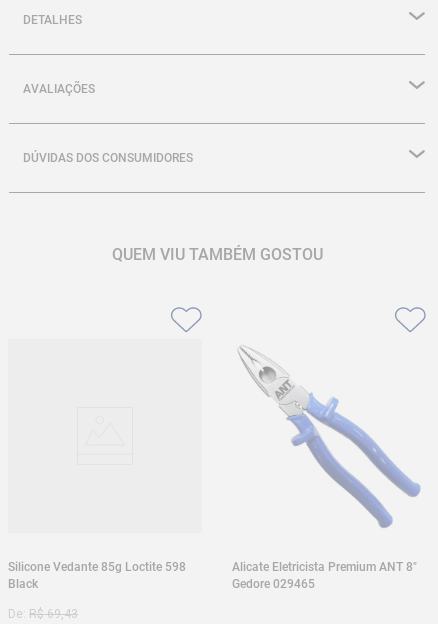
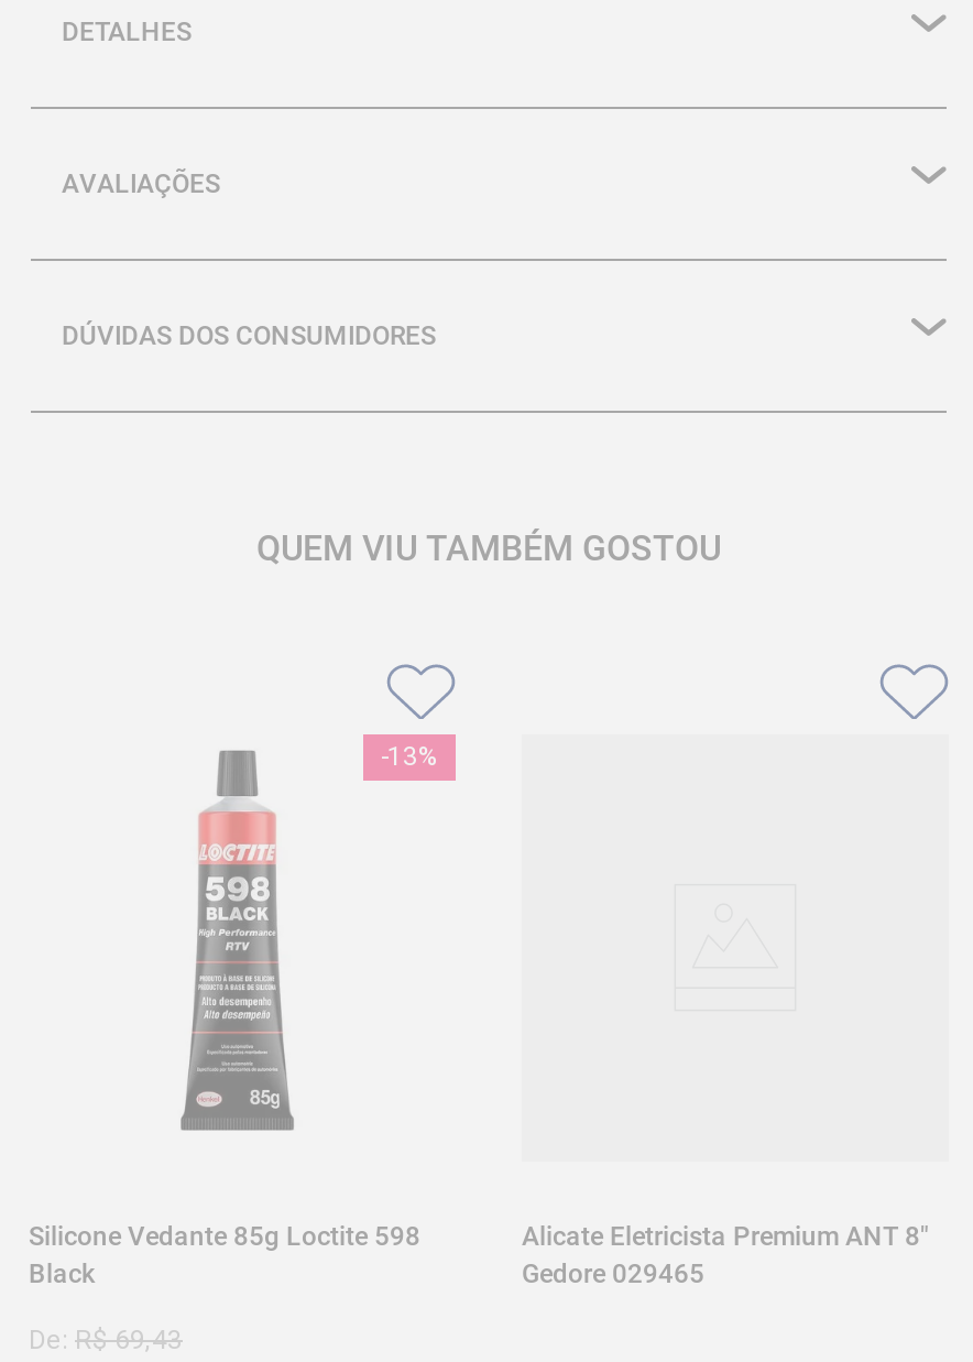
+ [image]
+ -13%

- [image]
